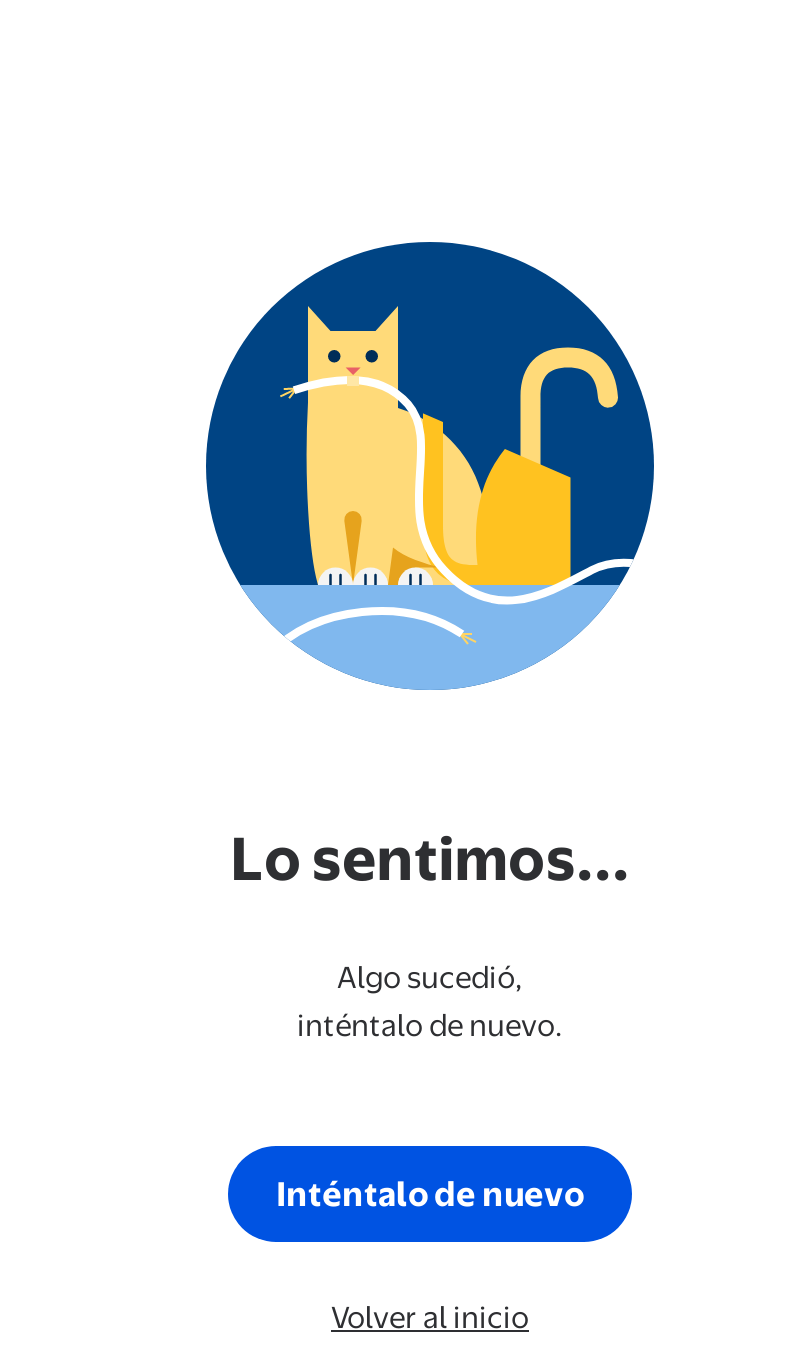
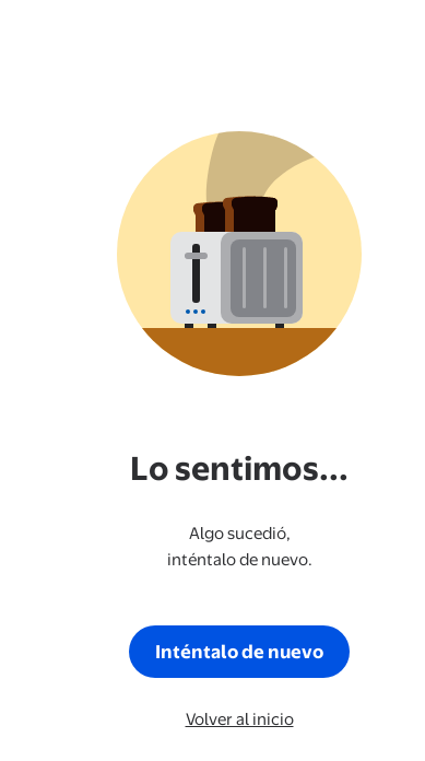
- [image]
+ [image]
